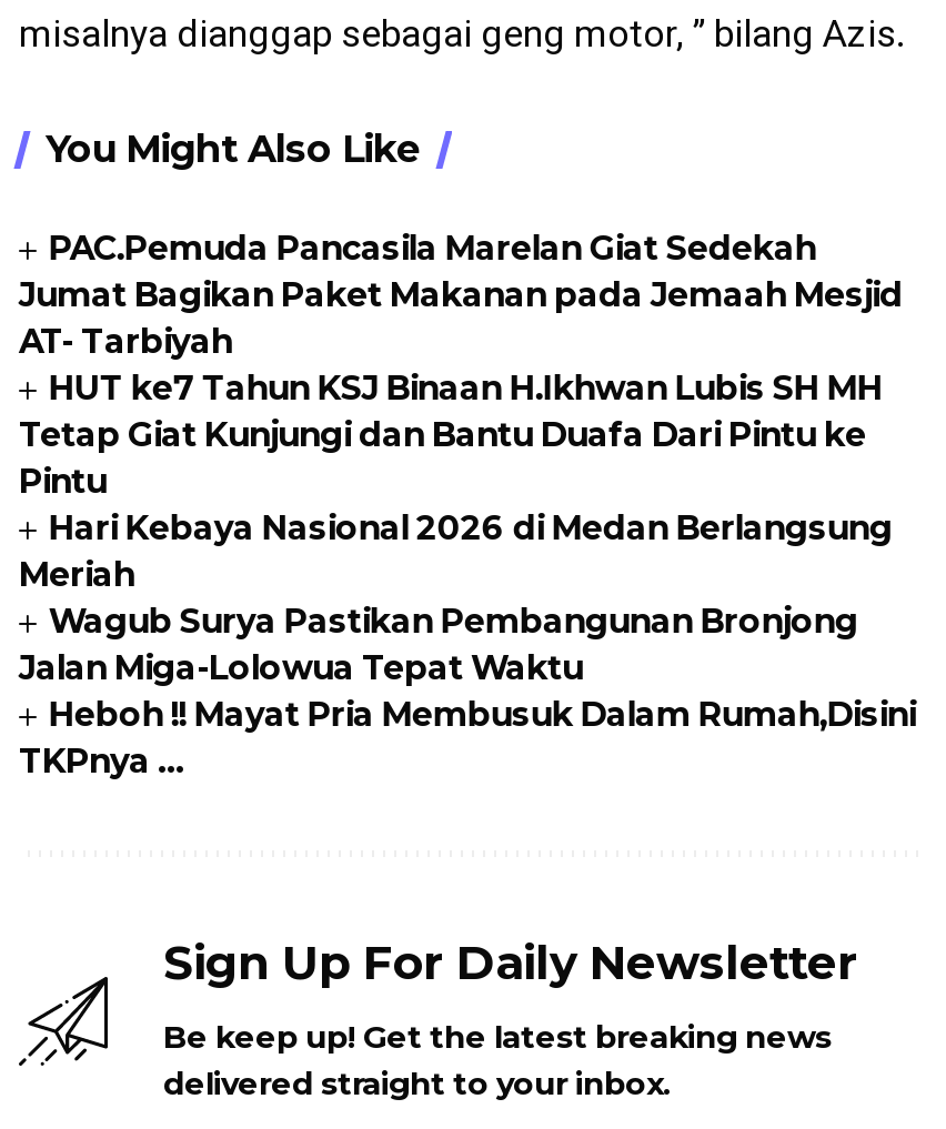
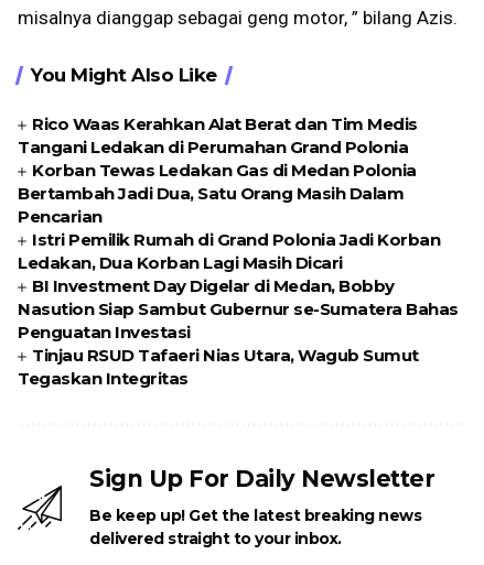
- PAC.Pemuda Pancasila Marelan Giat Sedekah
- Jumat Bagikan Paket Makanan pada Jemaah Mesjid
- AT- Tarbiyah
- HUT ke7 Tahun KSJ Binaan H.Ikhwan Lubis SH MH
- Tetap Giat Kunjungi dan Bantu Duafa Dari Pintu ke
- Pintu
- Hari Kebaya Nasional 2026 di Medan Berlangsung
- Meriah
- Wagub Surya Pastikan Pembangunan Bronjong
- Jalan Miga-Lolowua Tepat Waktu
- Heboh !! Mayat Pria Membusuk Dalam Rumah,Disini
- TKPnya …
+ Rico Waas Kerahkan Alat Berat dan Tim Medis
+ Tangani Ledakan di Perumahan Grand Polonia
+ Korban Tewas Ledakan Gas di Medan Polonia
+ Bertambah Jadi Dua, Satu Orang Masih Dalam
+ Pencarian
+ Istri Pemilik Rumah di Grand Polonia Jadi Korban
+ Ledakan, Dua Korban Lagi Masih Dicari
+ BI Investment Day Digelar di Medan, Bobby
+ Nasution Siap Sambut Gubernur se-Sumatera Bahas
+ Penguatan Investasi
+ Tinjau RSUD Tafaeri Nias Utara, Wagub Sumut
+ Tegaskan Integritas
